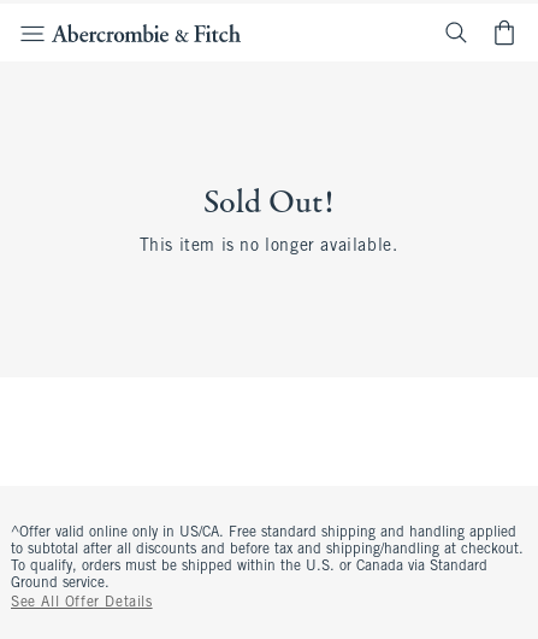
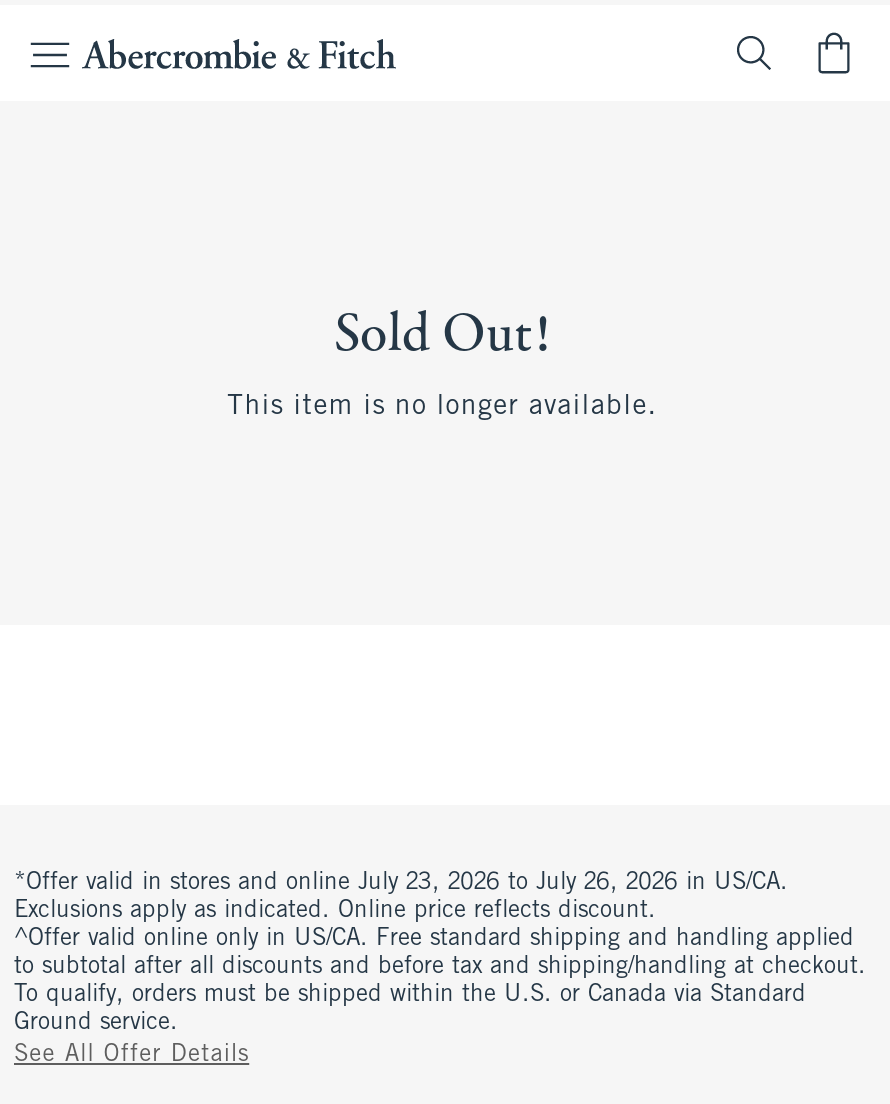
+ *Offer valid in stores and online July 23, 2026 to July 26, 2026 in US/CA.
+ Exclusions apply as indicated. Online price reflects discount.
